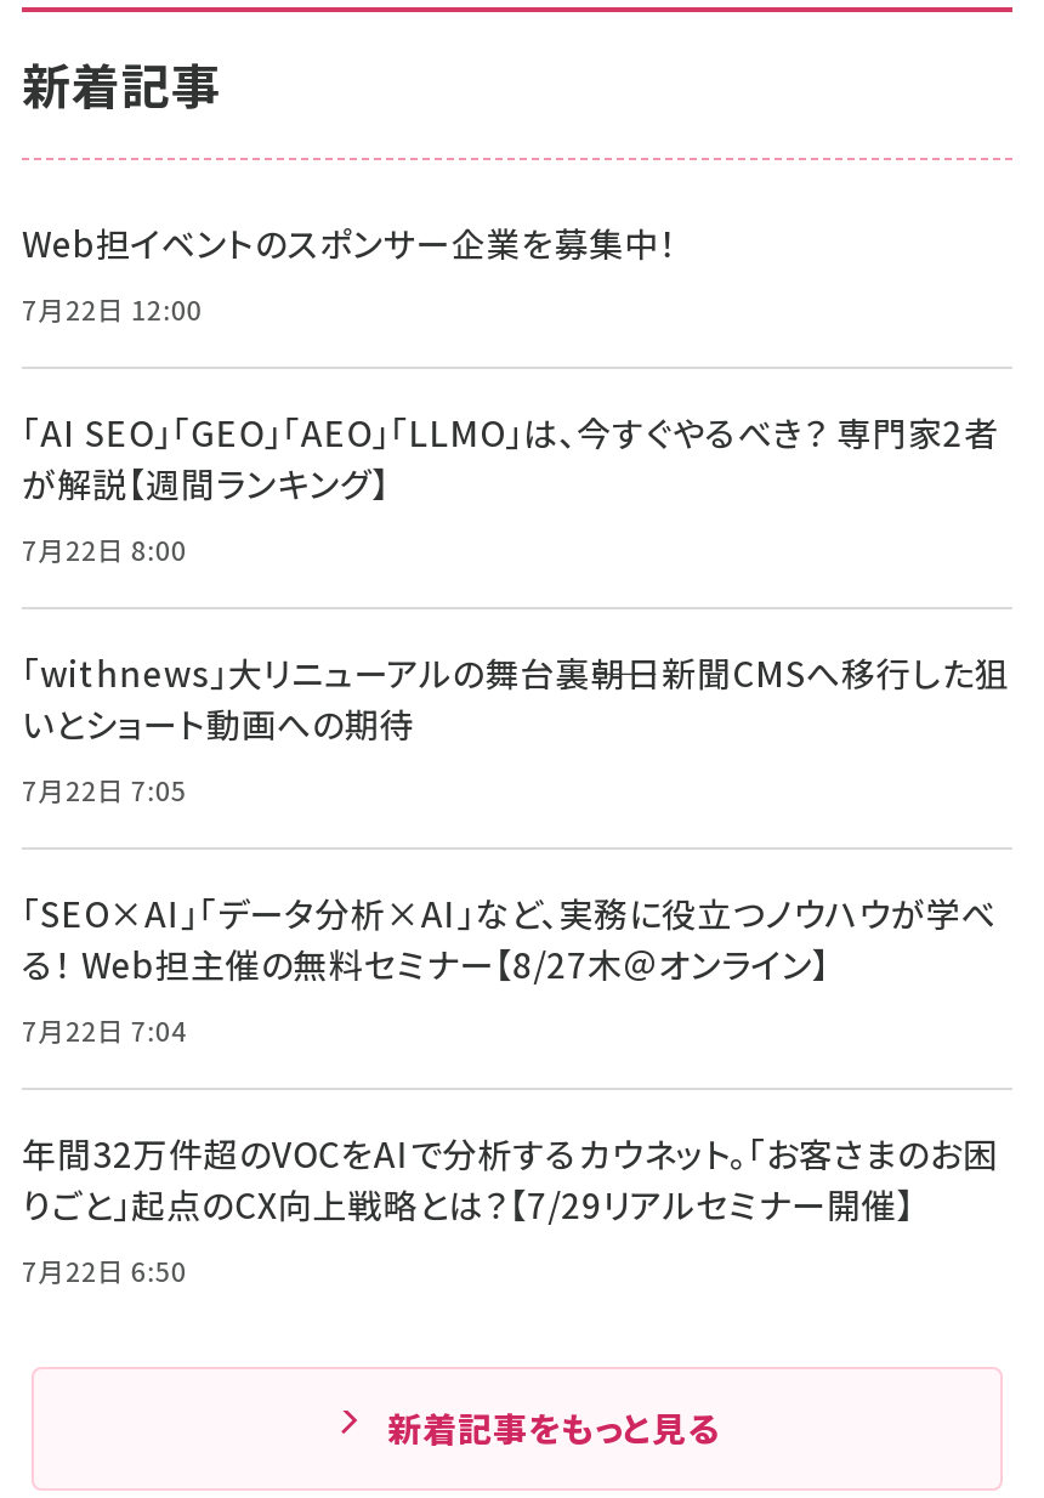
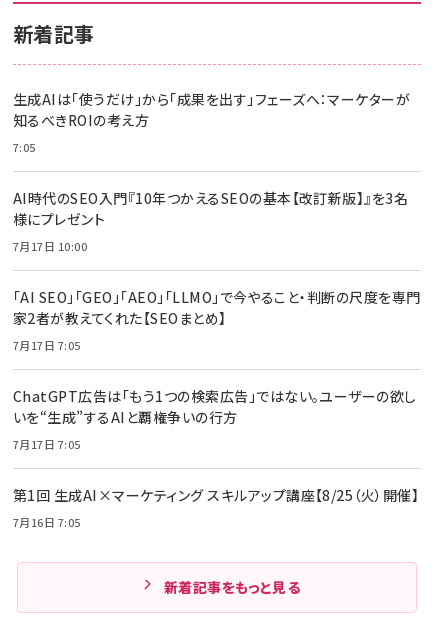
- Web担イベントのスポンサー企業を募集中！
- 7月22日 12:00
+ 生成AIは「使うだけ」から「成果を出す」フェーズへ：マーケターが
+ 知るべきROIの考え方
+ 7:05

- 「AI SEO」「GEO」「AEO」「LLMO」は、今すぐやるべき？ 専門家2者
- が解説【週間ランキング】
- 7月22日 8:00
+ AI時代のSEO入門『10年つかえるSEOの基本【改訂新版】』を3名
+ 様にプレゼント
+ 7月17日 10:00

- 「withnews」大リニューアルの舞台裏――朝日新聞CMSへ移行した狙
- いとショート動画への期待
- 7月22日 7:05
+ 「AI SEO」「GEO」「AEO」「LLMO」で今やること・判断の尺度を専門
+ 家2者が教えてくれた【SEOまとめ】
+ 7月17日 7:05

- 「SEO×AI」「データ分析×AI」など、実務に役立つノウハウが学べ
- る！ Web担主催の無料セミナー【8/27木＠オンライン】
- 7月22日 7:04
+ ChatGPT広告は「もう1つの検索広告」ではない。ユーザーの欲し
+ いを“生成”するAIと覇権争いの行方
+ 7月17日 7:05

- 年間32万件超のVOCをAIで分析するカウネット。「お客さまのお困
- りごと」起点のCX向上戦略とは？【7/29リアルセミナー開催】
- 7月22日 6:50
+ 第1回 生成AI×マーケティング スキルアップ講座【8/25（火）開催】
+ 7月16日 7:05
